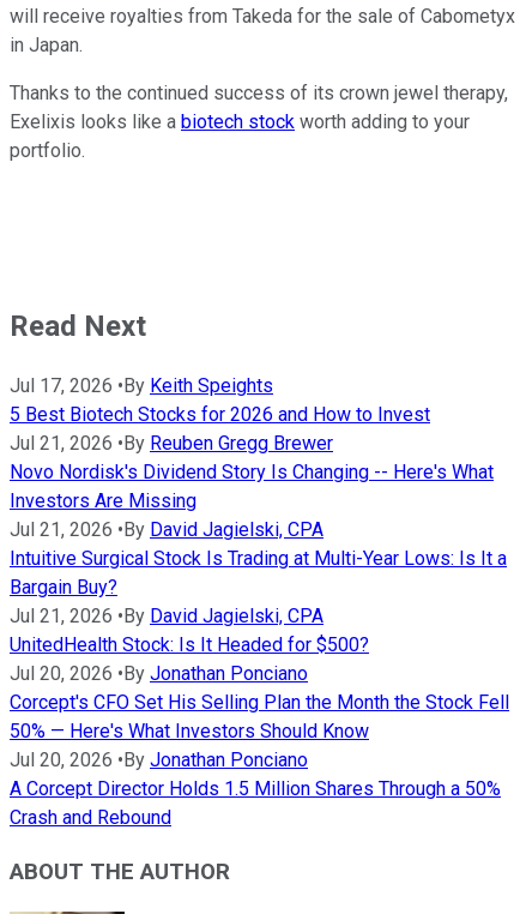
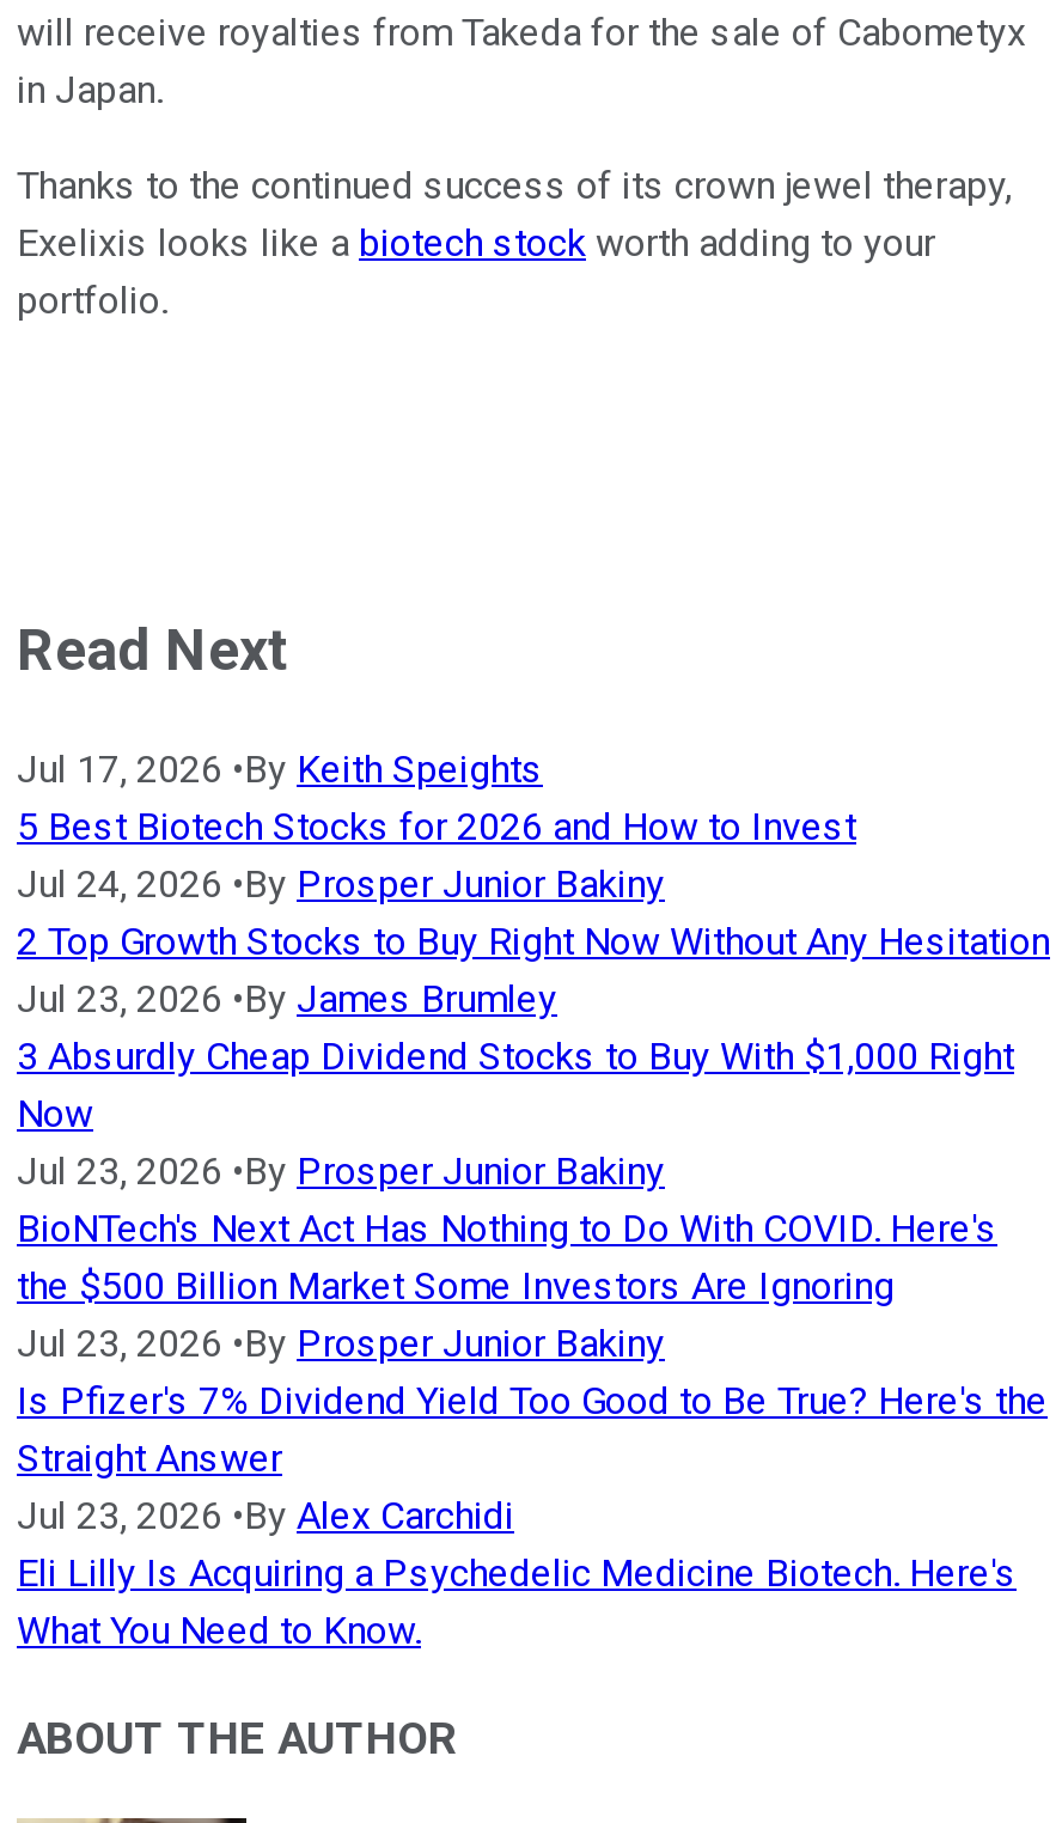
- Jul 21, 2026 • By Reuben Gregg Brewer
- Novo Nordisk's Dividend Story Is Changing -- Here's What
- Investors Are Missing
- Jul 21, 2026 • By David Jagielski, CPA
- Intuitive Surgical Stock Is Trading at Multi-Year Lows: Is It a
- Bargain Buy?
- Jul 21, 2026 • By David Jagielski, CPA
- UnitedHealth Stock: Is It Headed for $500?
- Jul 20, 2026 • By Jonathan Ponciano
- Corcept's CFO Set His Selling Plan the Month the Stock Fell
- 50% — Here's What Investors Should Know
- Jul 20, 2026 • By Jonathan Ponciano
- A Corcept Director Holds 1.5 Million Shares Through a 50%
- Crash and Rebound
+ Jul 24, 2026 • By Prosper Junior Bakiny
+ 2 Top Growth Stocks to Buy Right Now Without Any Hesitation
+ Jul 23, 2026 • By James Brumley
+ 3 Absurdly Cheap Dividend Stocks to Buy With $1,000 Right
+ Now
+ Jul 23, 2026 • By Prosper Junior Bakiny
+ BioNTech's Next Act Has Nothing to Do With COVID. Here's
+ the $500 Billion Market Some Investors Are Ignoring
+ Jul 23, 2026 • By Prosper Junior Bakiny
+ Is Pfizer's 7% Dividend Yield Too Good to Be True? Here's the
+ Straight Answer
+ Jul 23, 2026 • By Alex Carchidi
+ Eli Lilly Is Acquiring a Psychedelic Medicine Biotech. Here's
+ What You Need to Know.
